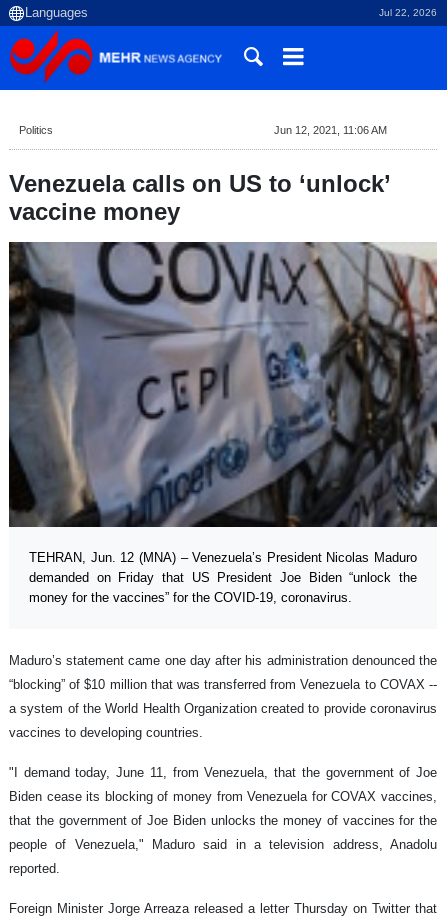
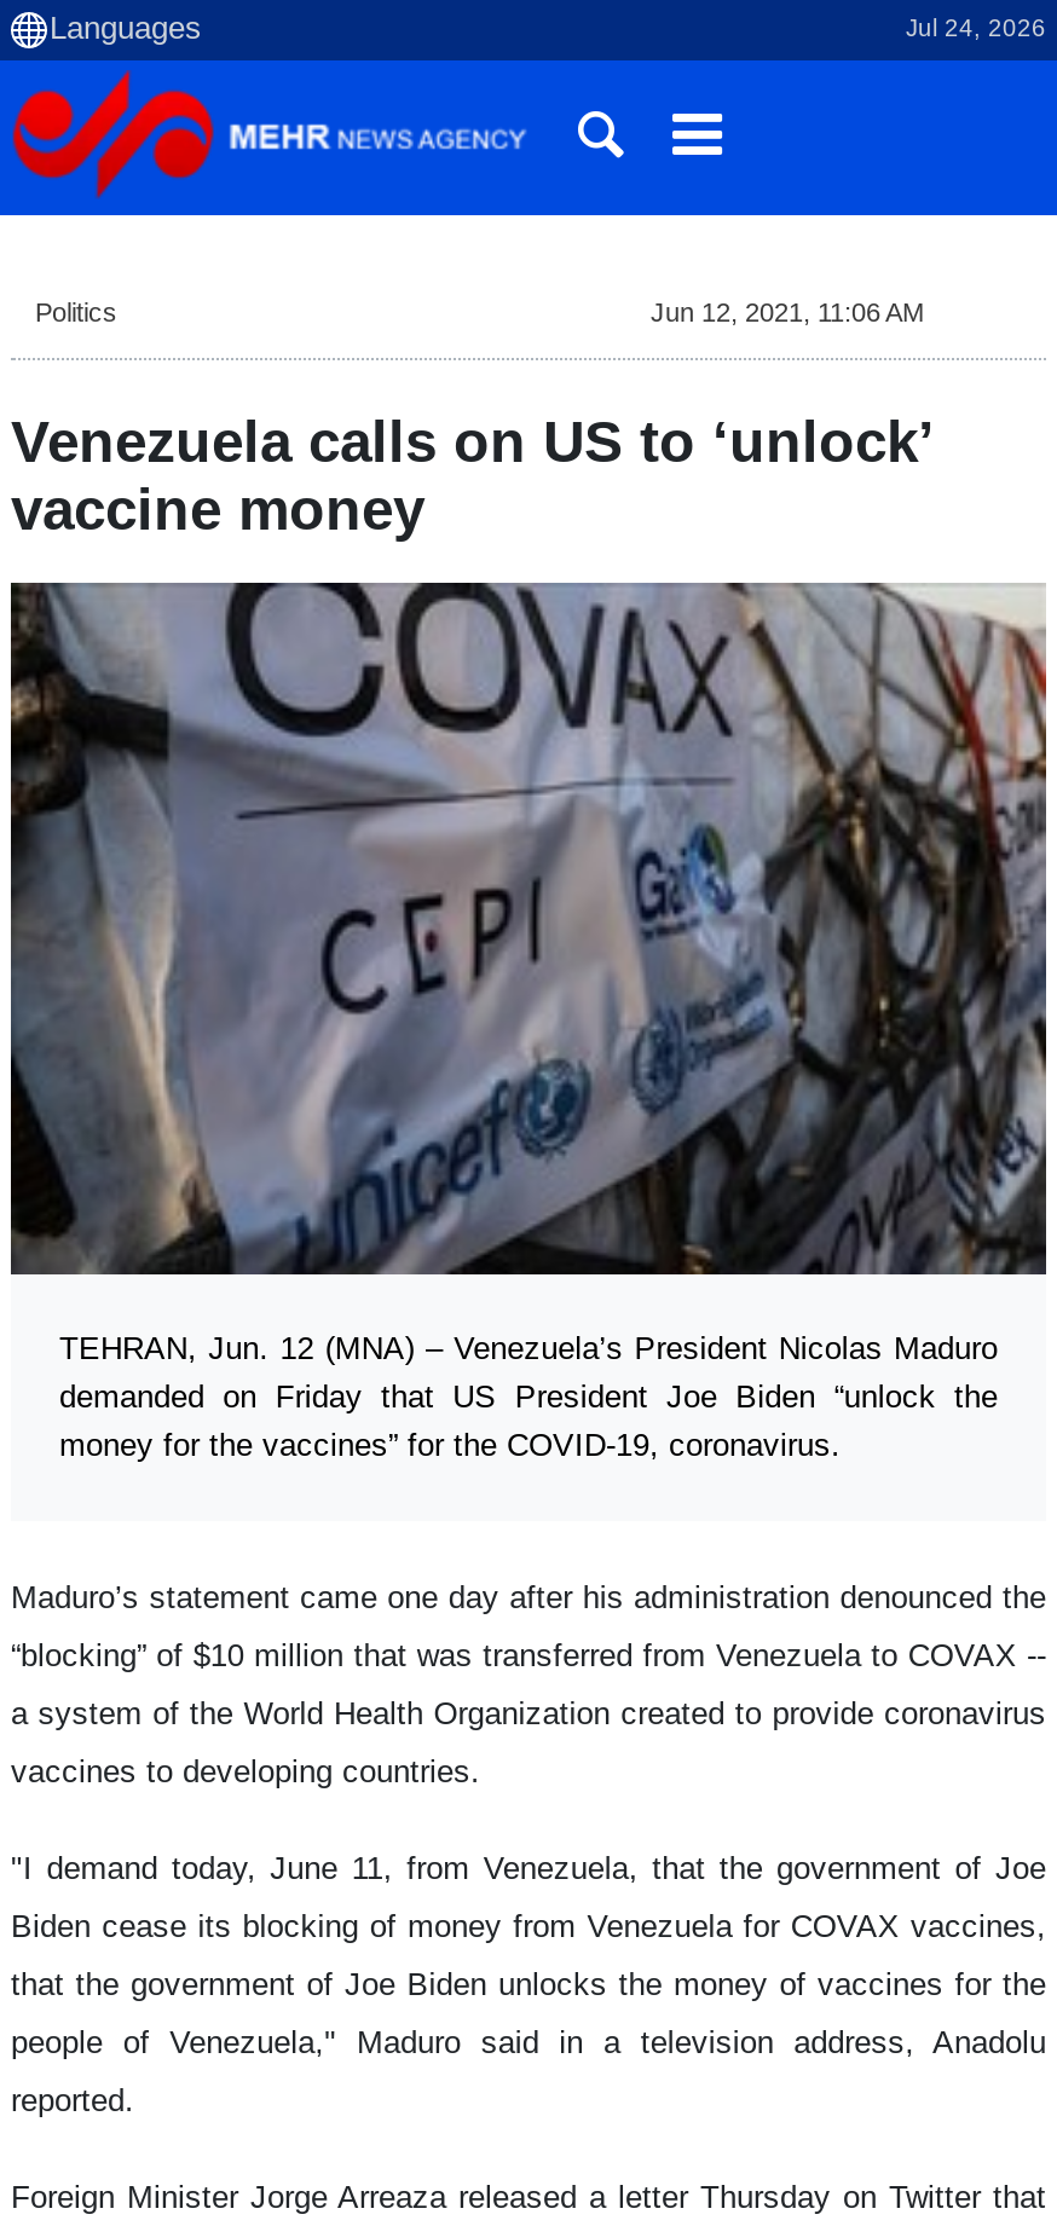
- Jul 22, 2026
+ Jul 24, 2026
